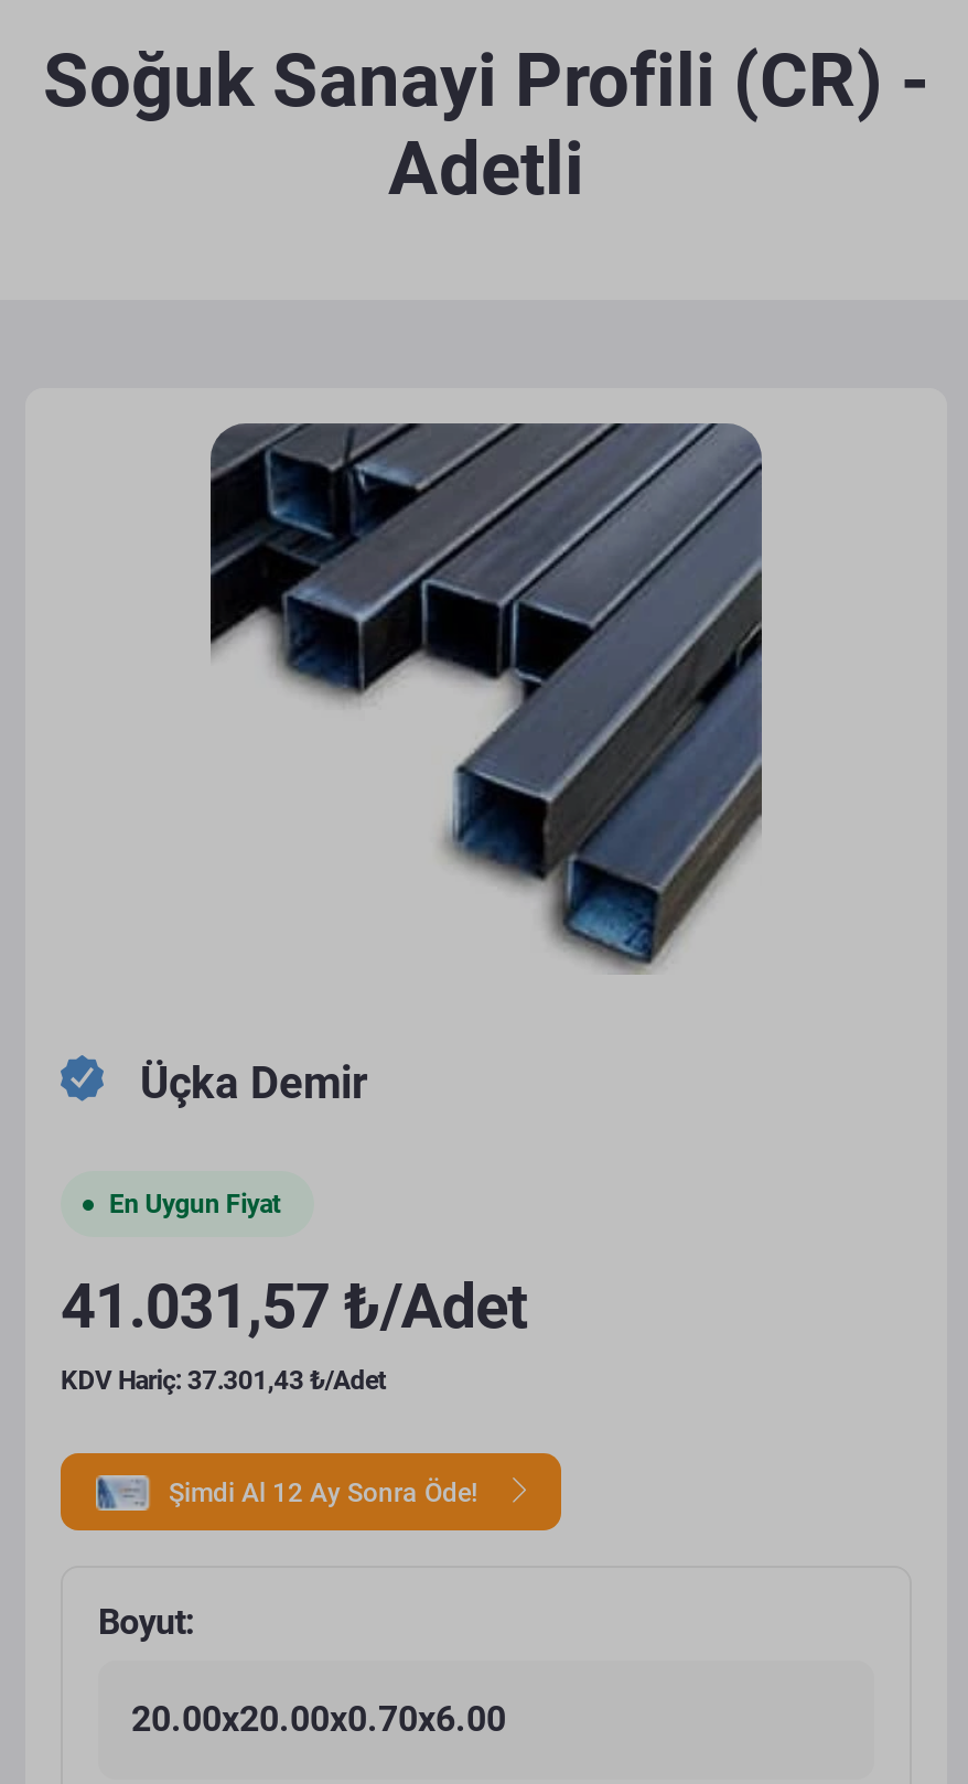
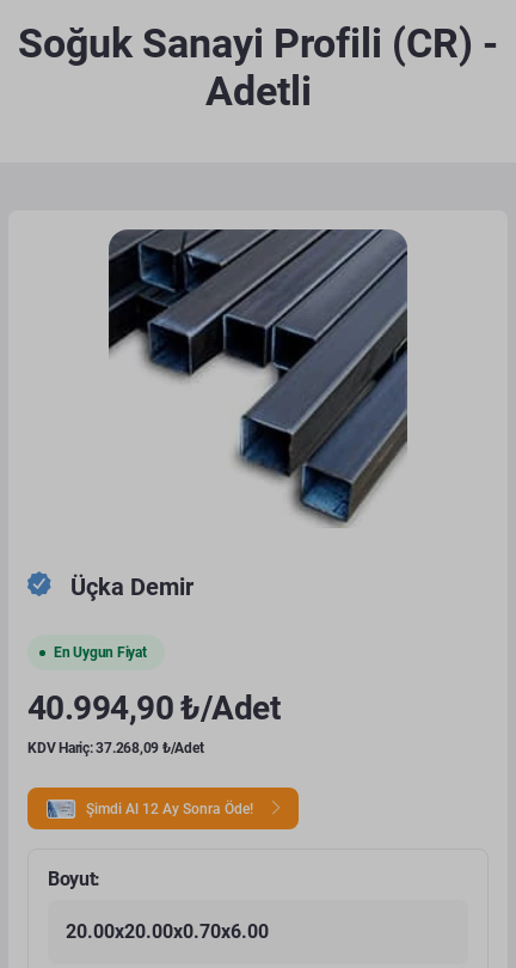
- 41.031,57 ₺/Adet
+ 40.994,90 ₺/Adet

- KDV Hariç: 37.301,43 ₺/Adet
+ KDV Hariç: 37.268,09 ₺/Adet
